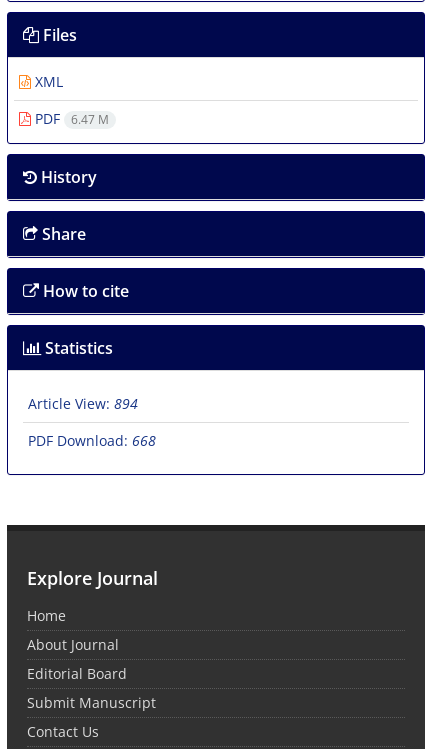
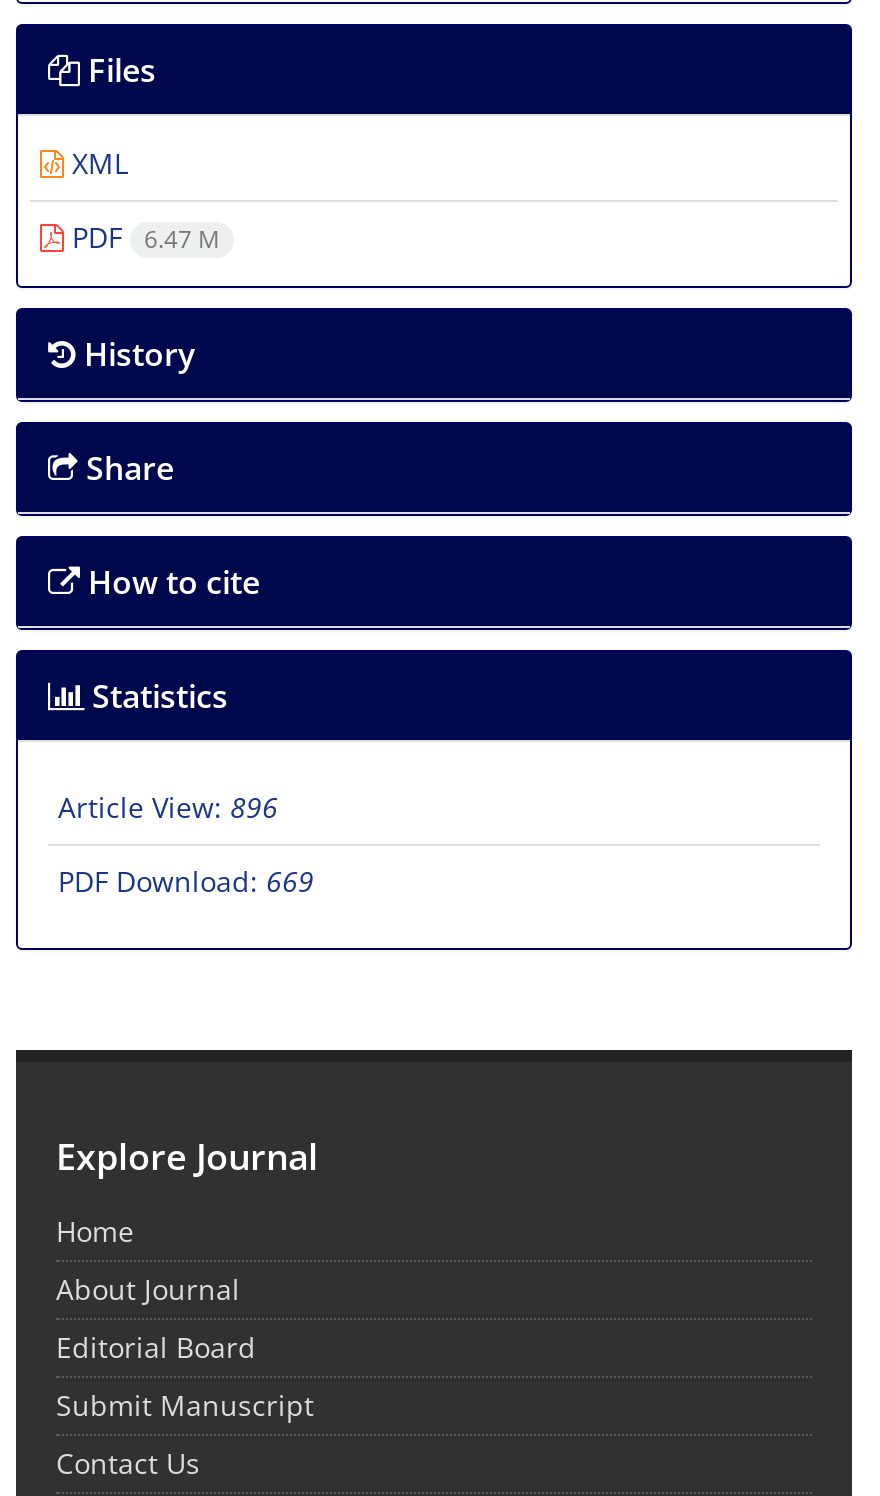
- Article View: 894
+ Article View: 896

- PDF Download: 668
+ PDF Download: 669
